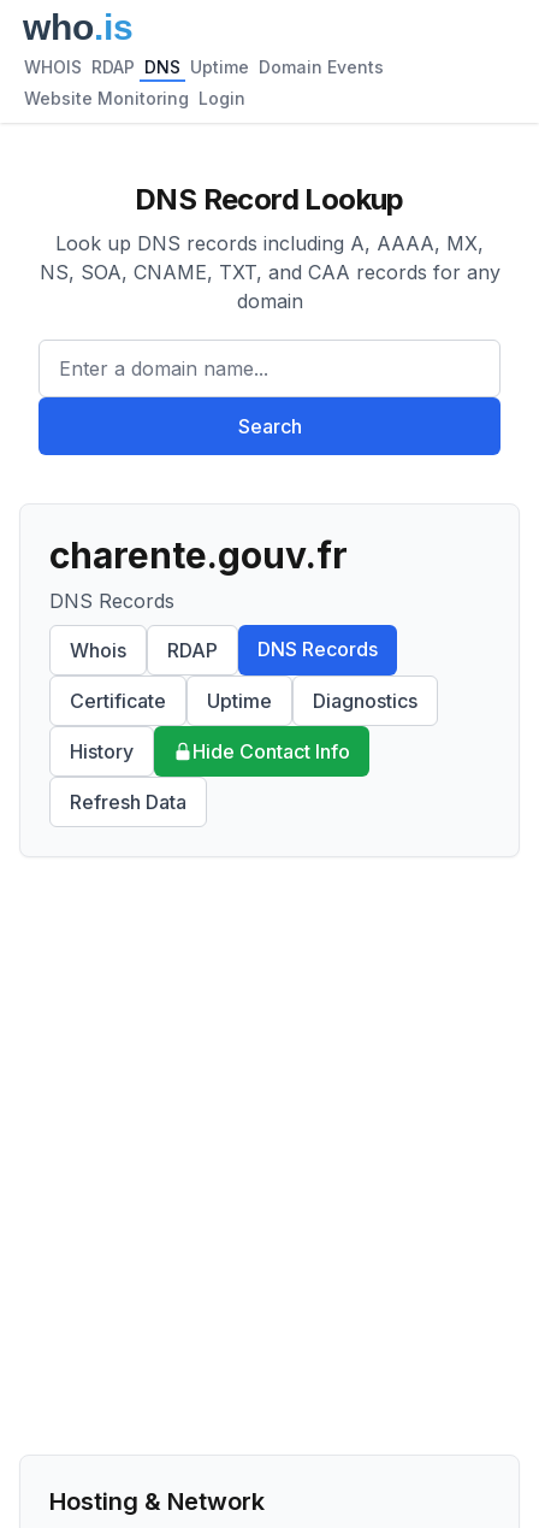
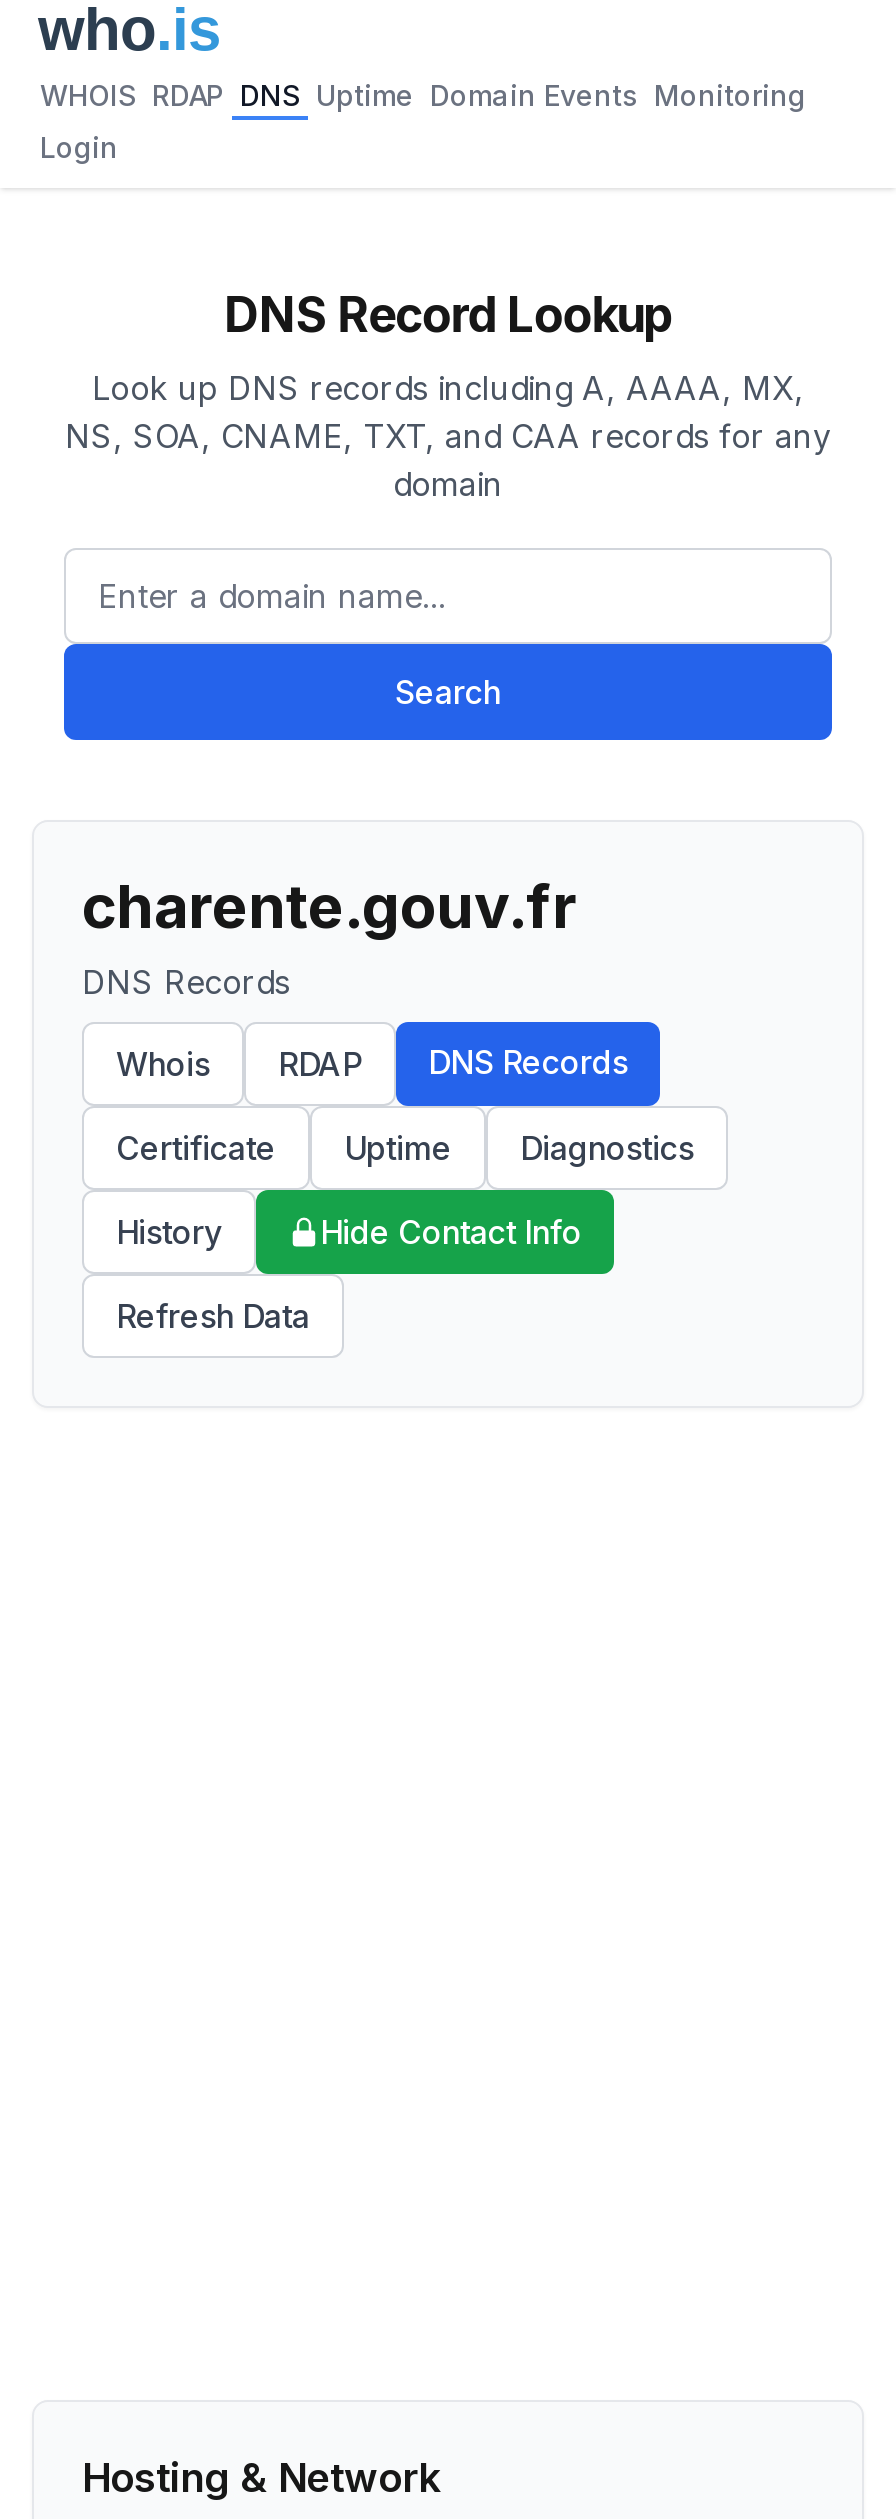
- WHOIS RDAP DNS Uptime Domain Events
+ WHOIS RDAP DNS Uptime Domain Events Monitoring

- Website Monitoring Login
+ Login
